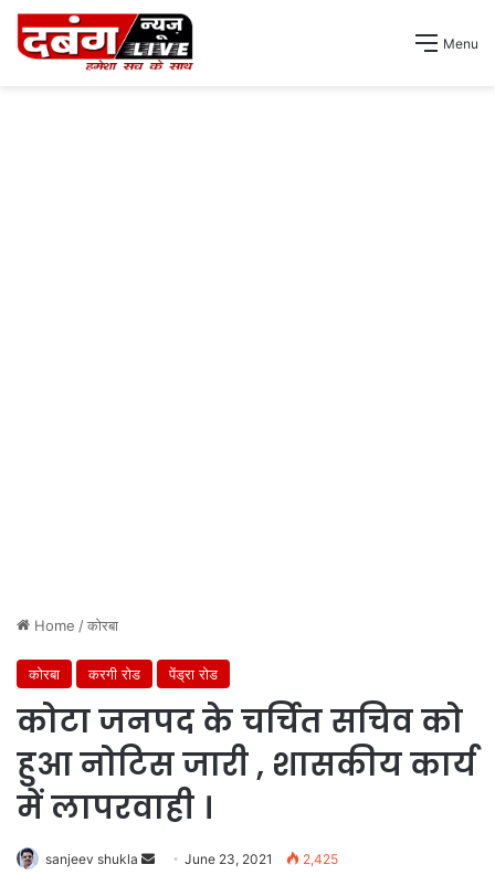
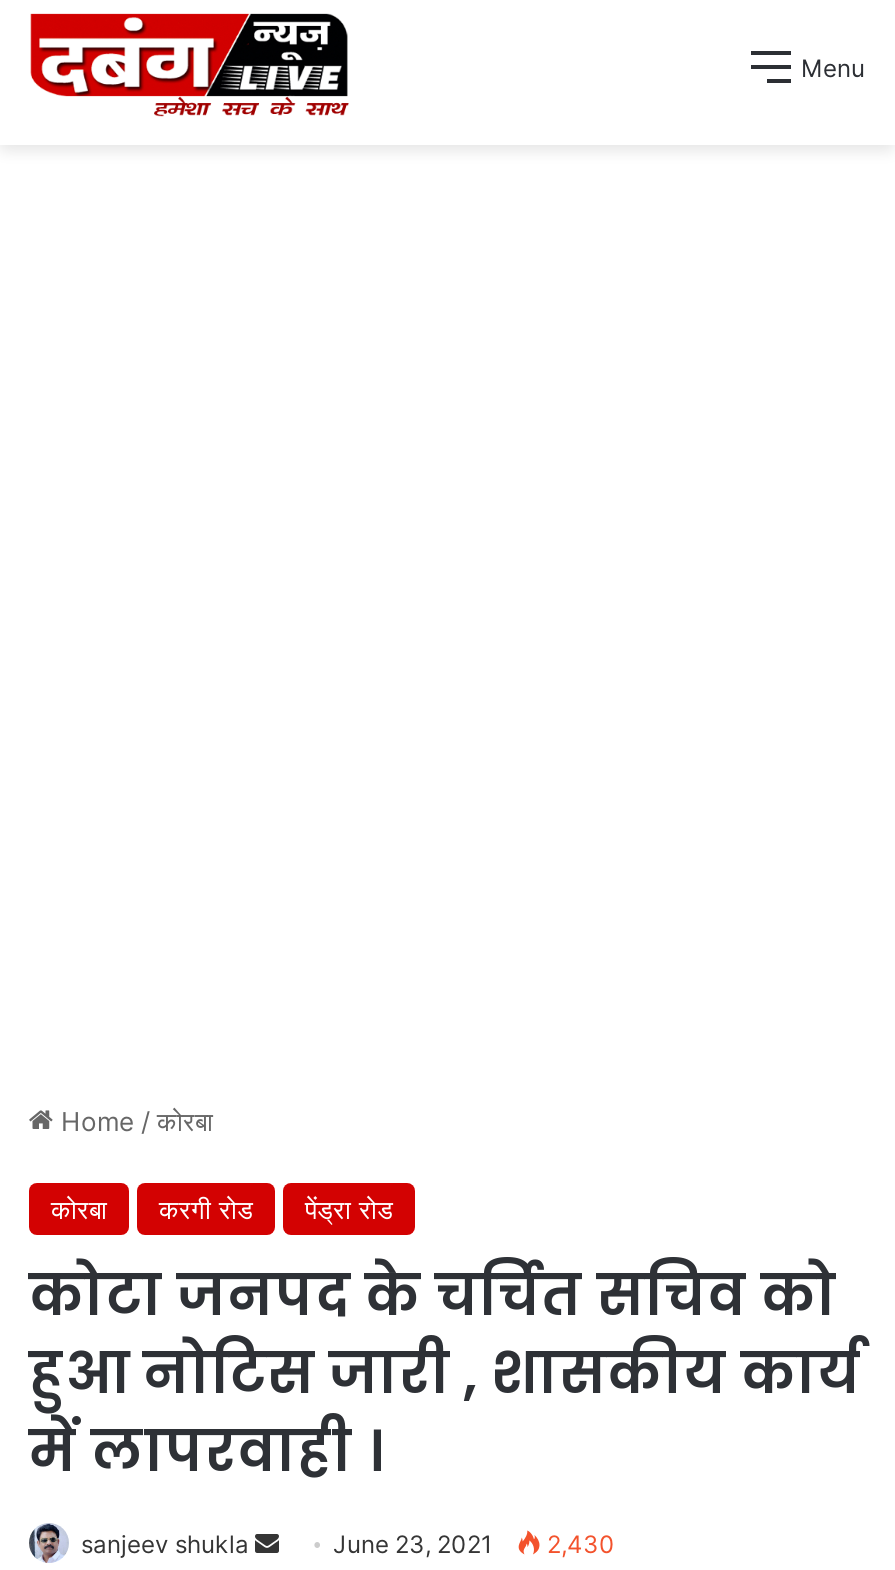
- 2,425
+ 2,430
